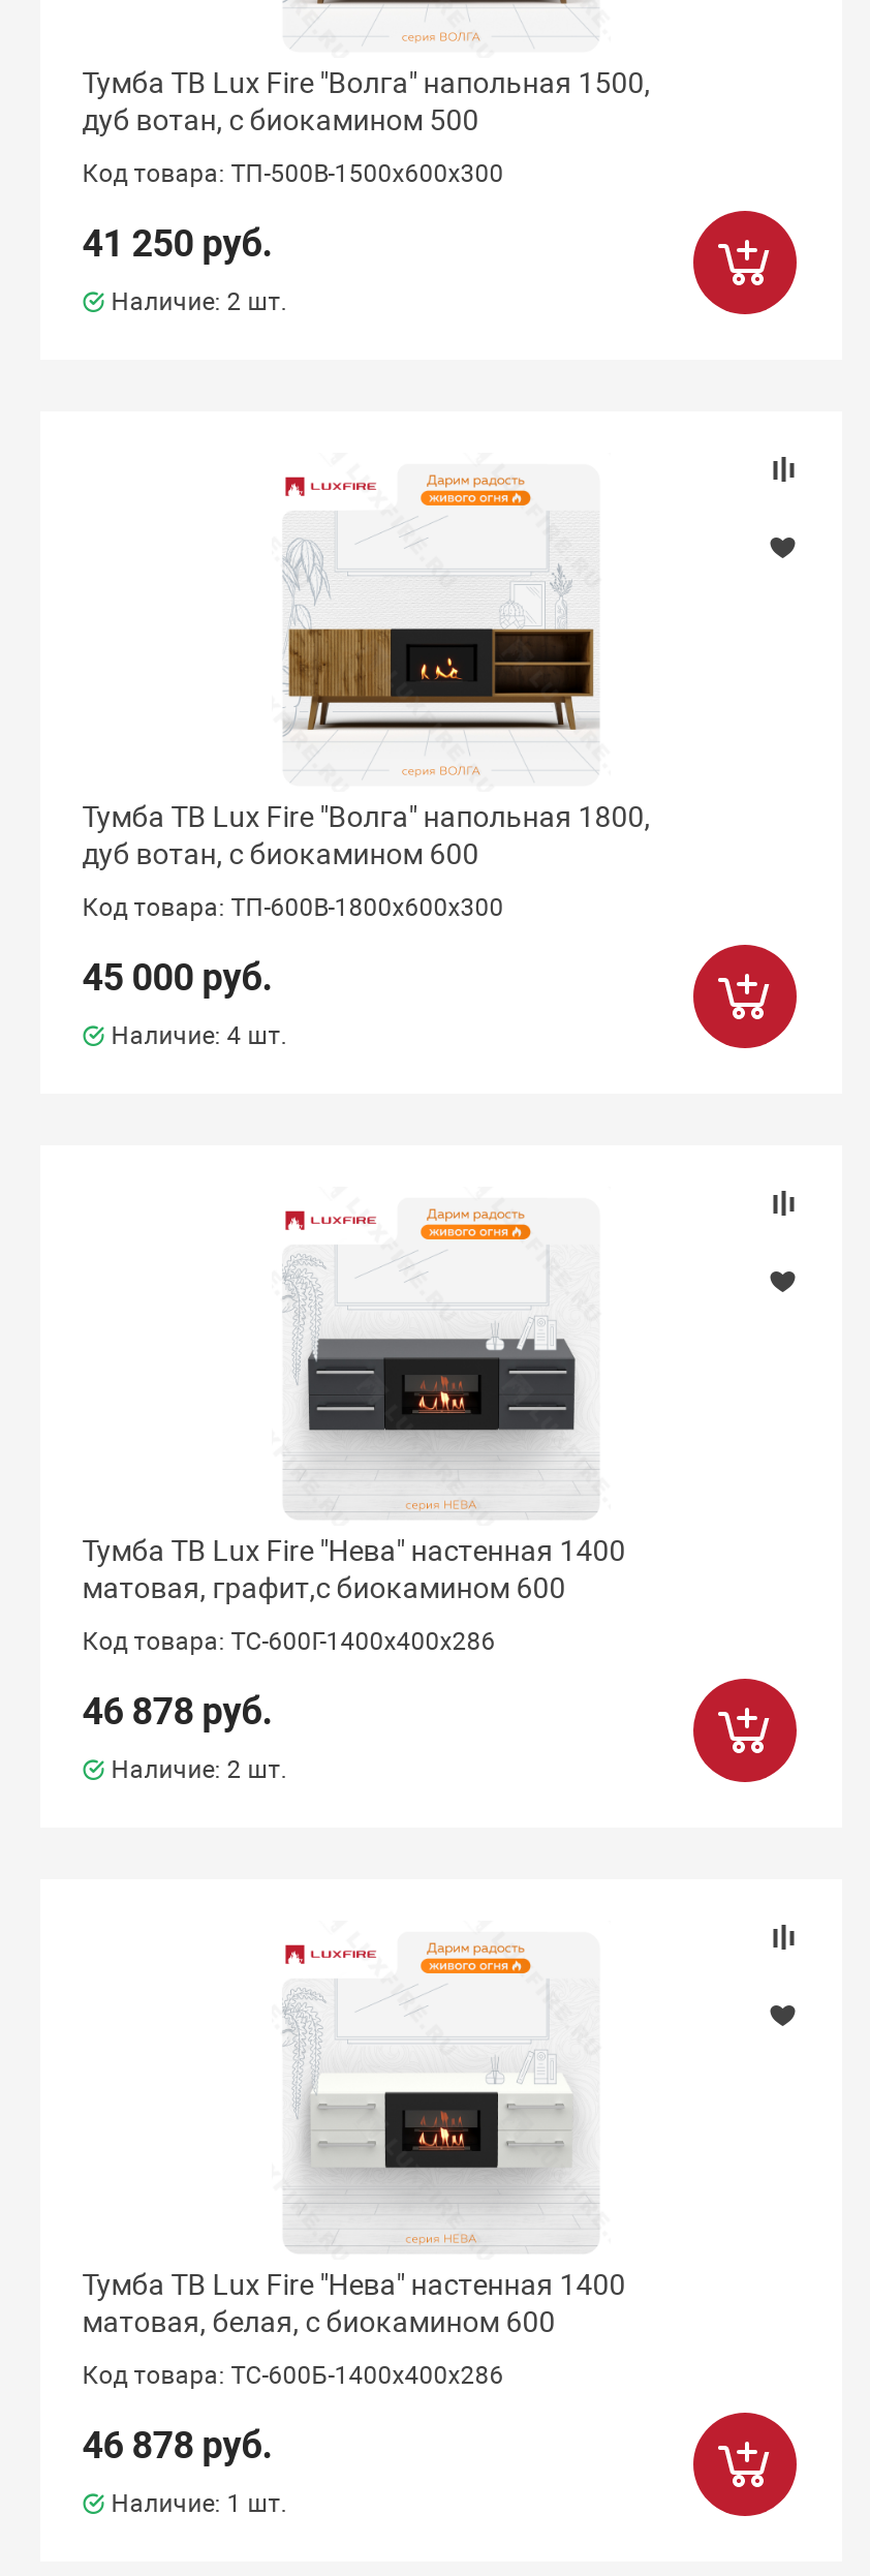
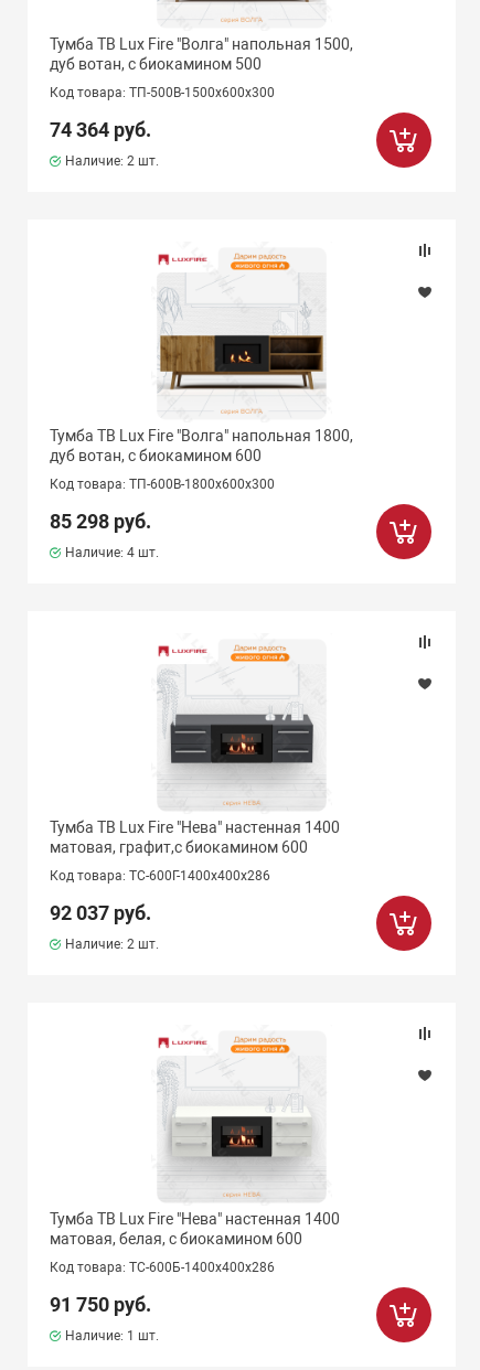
- 41 250 руб.
+ 74 364 руб.

- 45 000 руб.
+ 85 298 руб.

- 46 878 руб.
+ 92 037 руб.

- 46 878 руб.
+ 91 750 руб.
